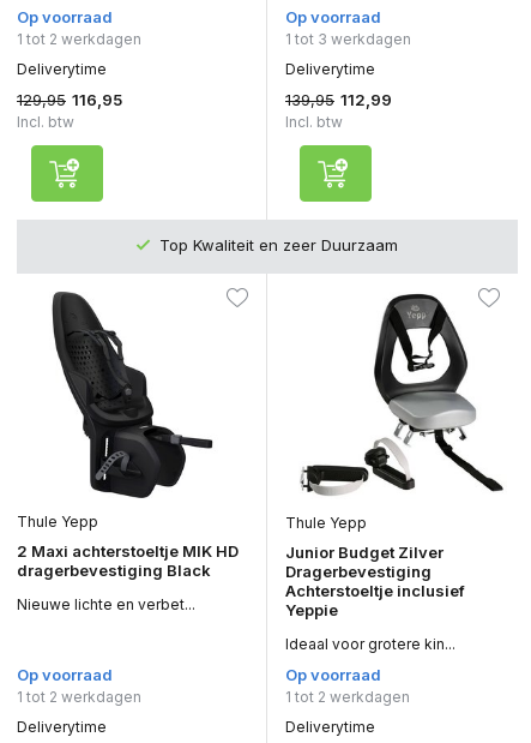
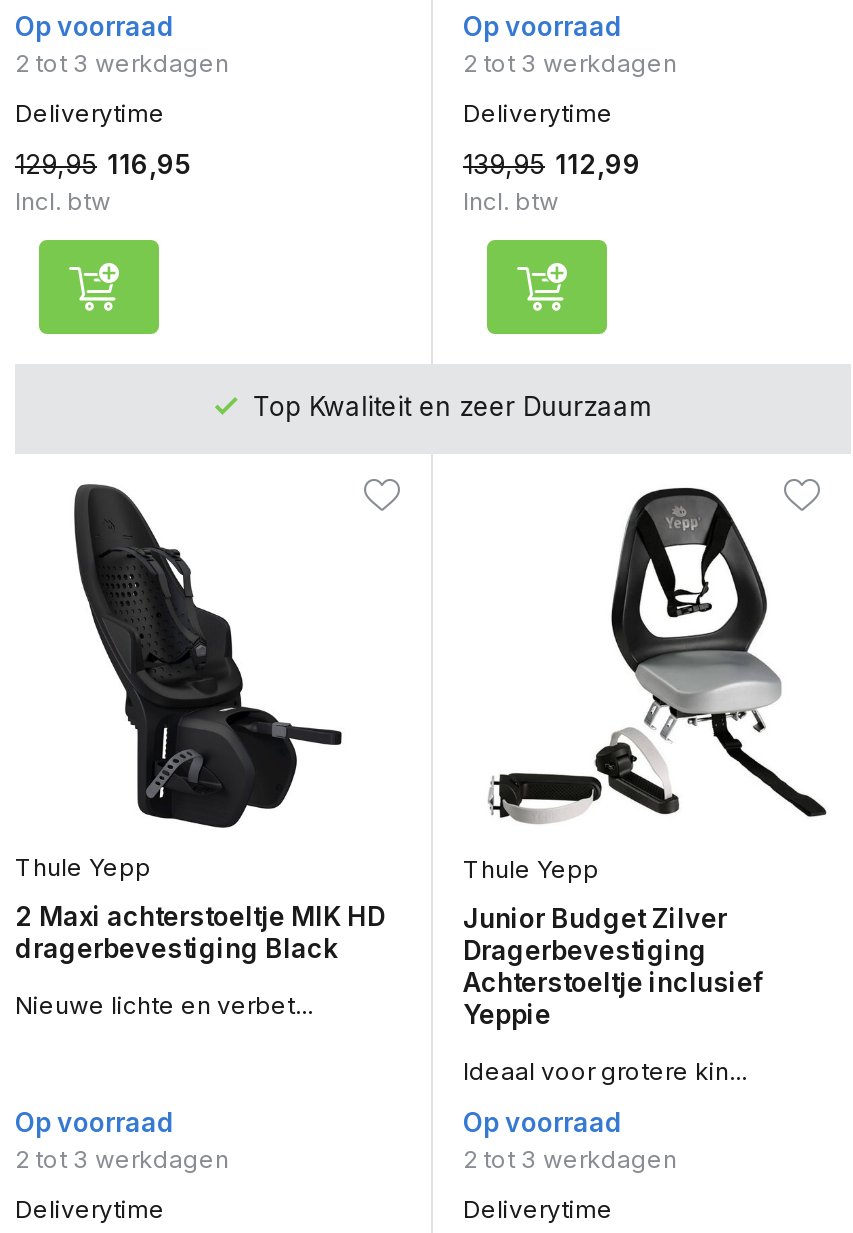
- 1 tot 2 werkdagen
+ 2 tot 3 werkdagen

- 1 tot 3 werkdagen
+ 2 tot 3 werkdagen

- 1 tot 2 werkdagen
+ 2 tot 3 werkdagen

- 1 tot 2 werkdagen
+ 2 tot 3 werkdagen
